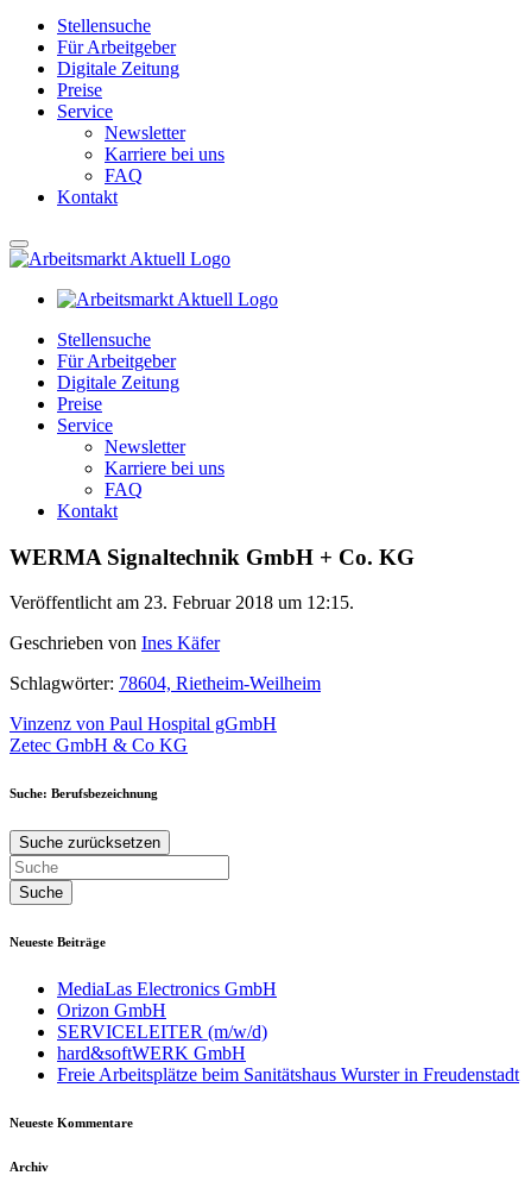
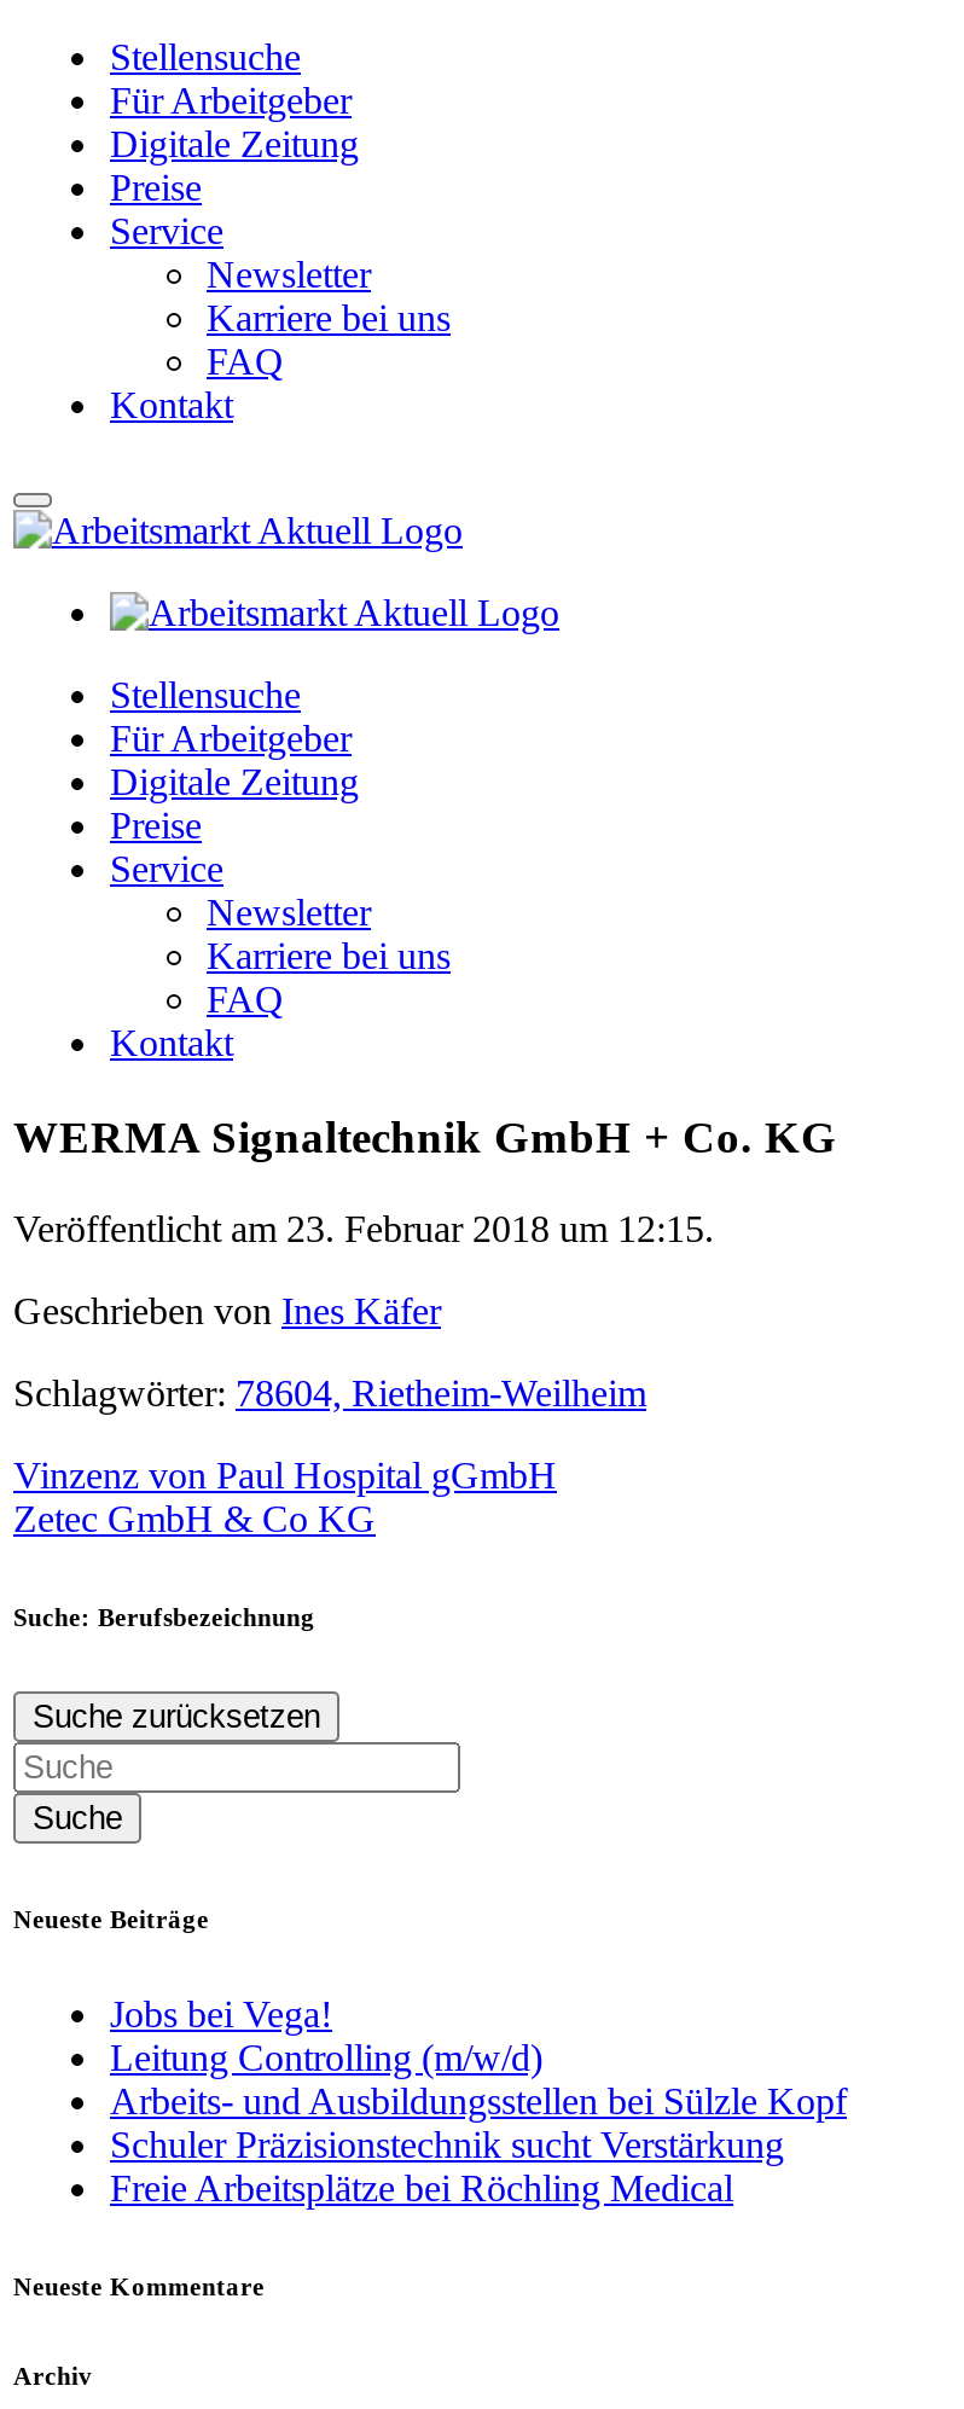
- MediaLas Electronics GmbH
- Orizon GmbH
- SERVICELEITER (m/w/d)
- hard&softWERK GmbH
- Freie Arbeitsplätze beim Sanitätshaus Wurster in Freudenstadt
+ Jobs bei Vega!
+ Leitung Controlling (m/w/d)
+ Arbeits- und Ausbildungsstellen bei Sülzle Kopf
+ Schuler Präzisionstechnik sucht Verstärkung
+ Freie Arbeitsplätze bei Röchling Medical
